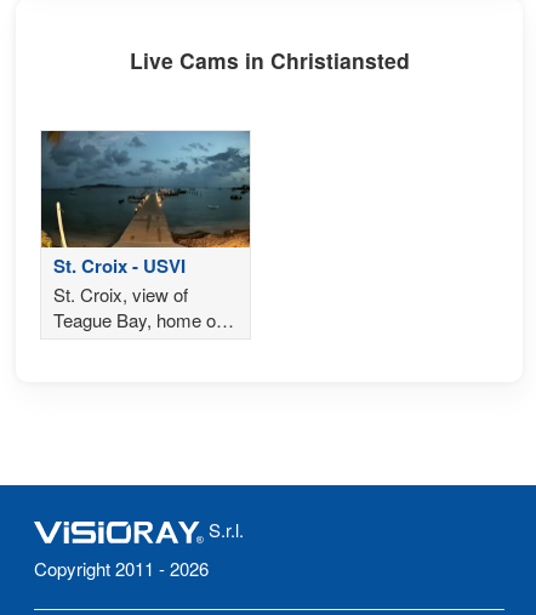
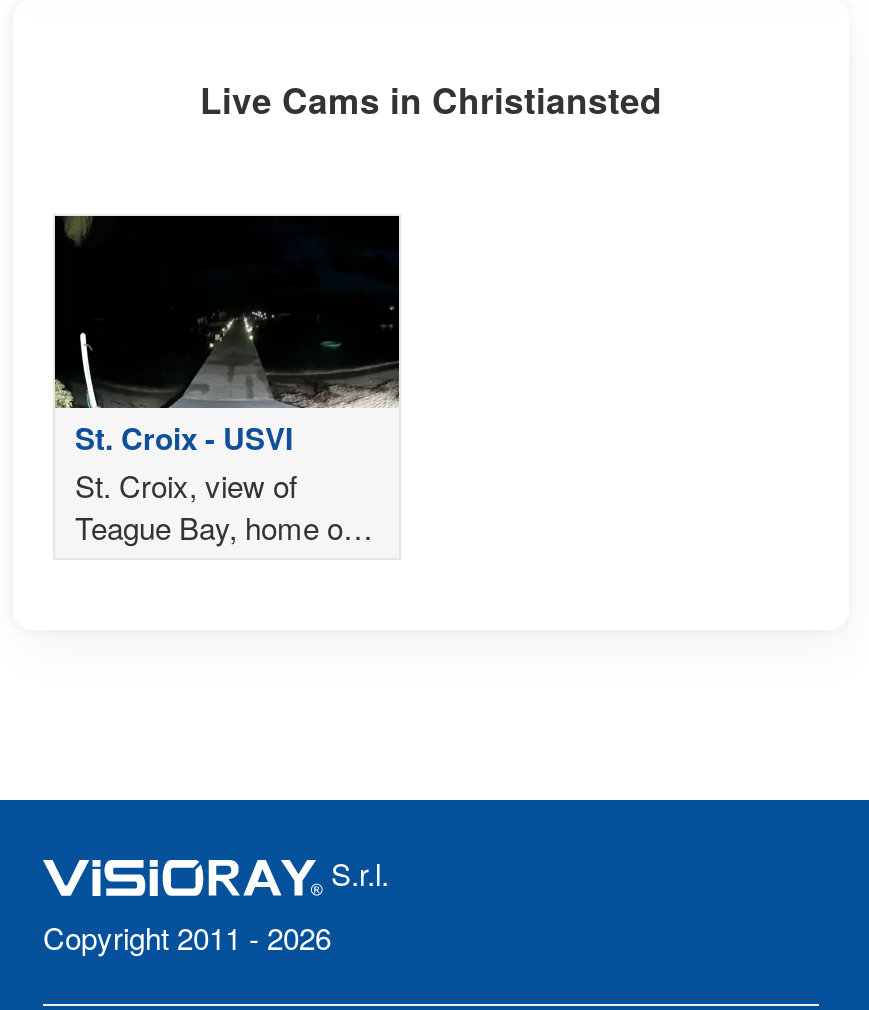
- [image]
+ [image]
